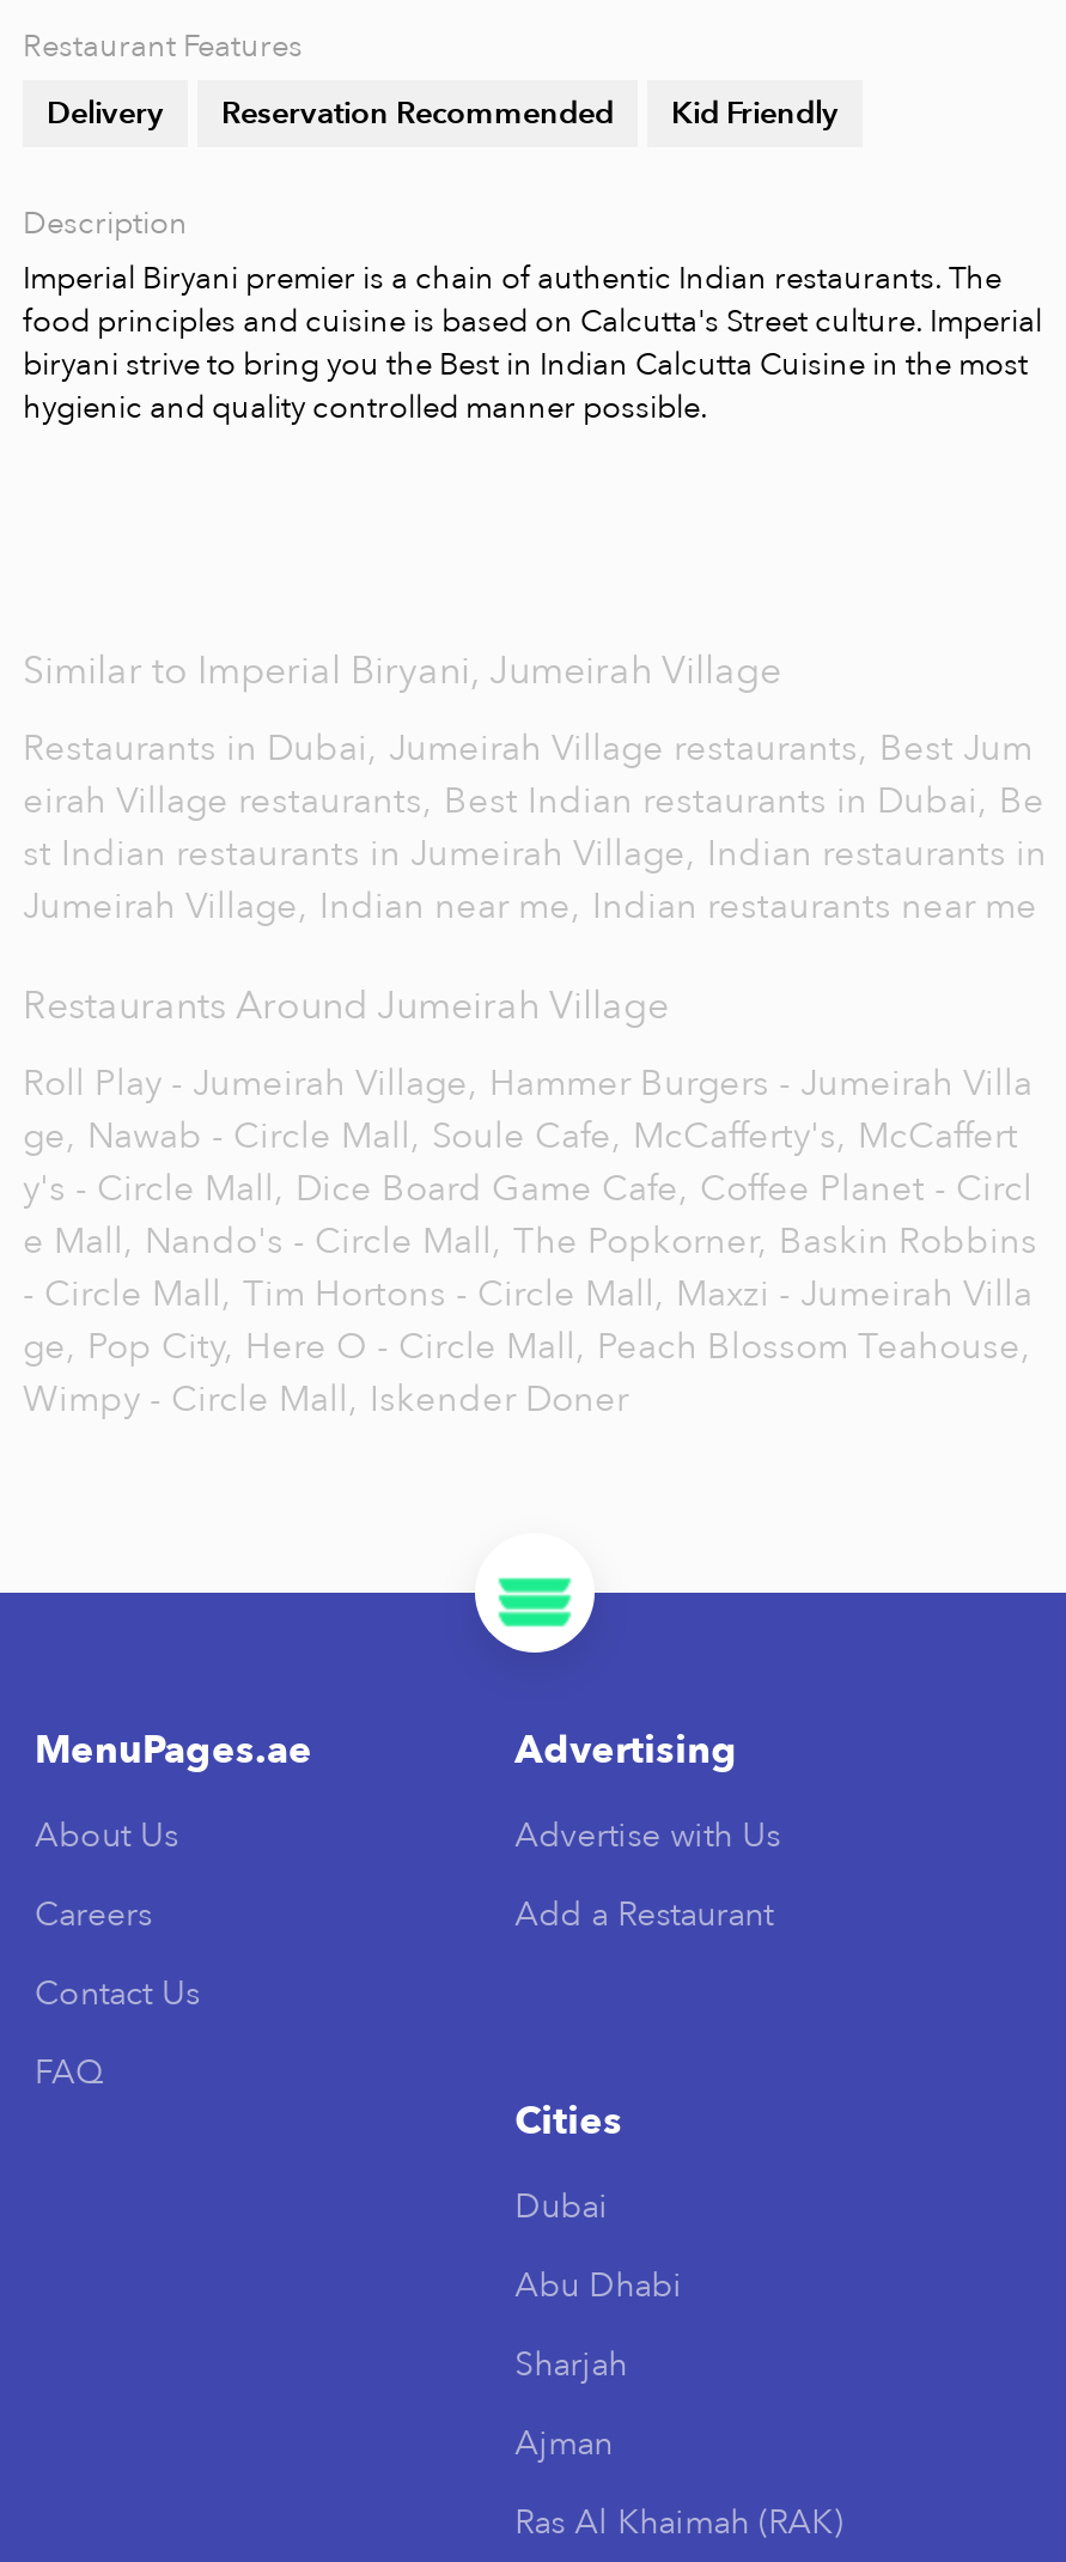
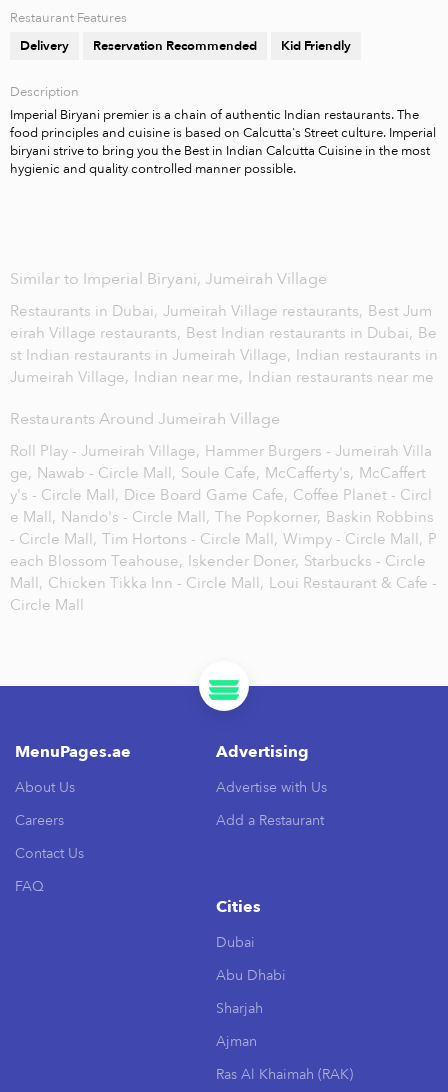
- - Circle Mall, Tim Hortons - Circle Mall, Maxzi - Jumeirah Villa
- ge, Pop City, Here O - Circle Mall, Peach Blossom Teahouse,
- Wimpy - Circle Mall, Iskender Doner
+ - Circle Mall, Tim Hortons - Circle Mall, Wimpy - Circle Mall, P
+ each Blossom Teahouse, Iskender Doner, Starbucks - Circle
+ Mall, Chicken Tikka Inn - Circle Mall, Loui Restaurant & Cafe -
+ Circle Mall
